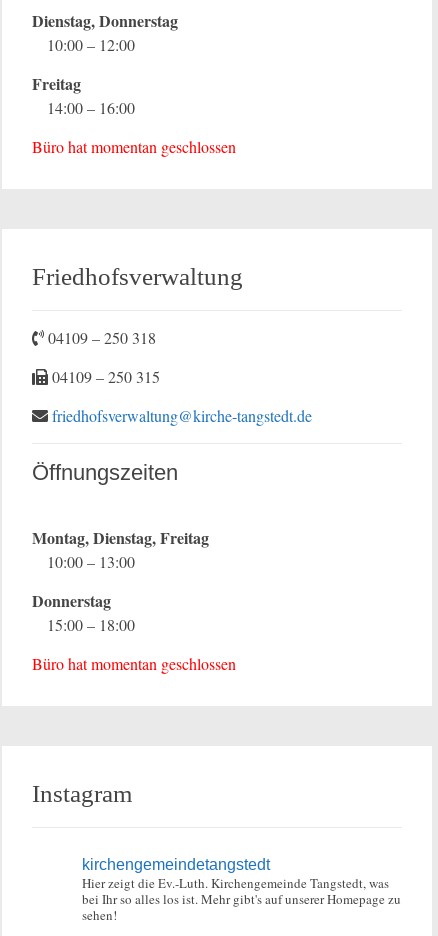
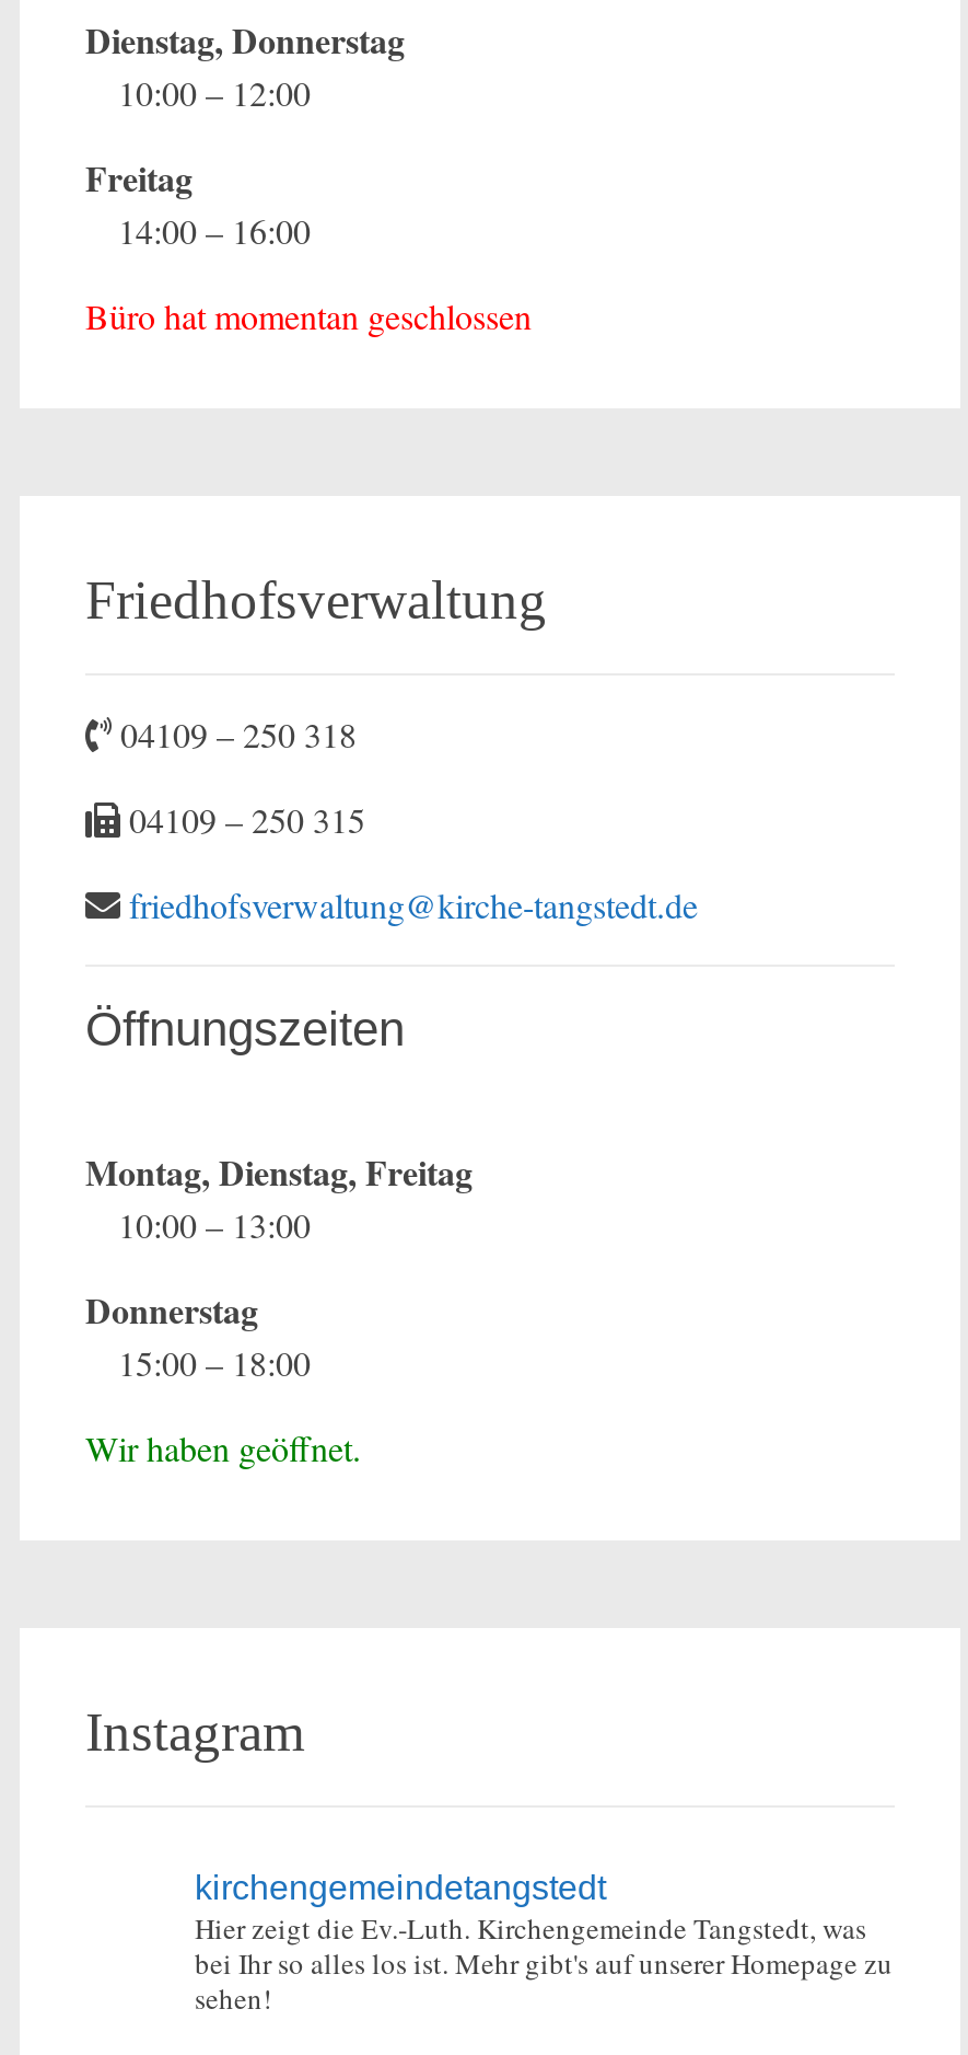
- Büro hat momentan geschlossen
+ Wir haben geöffnet.
